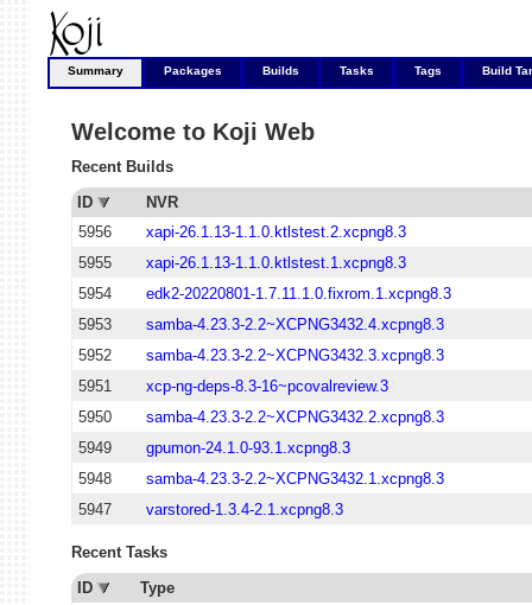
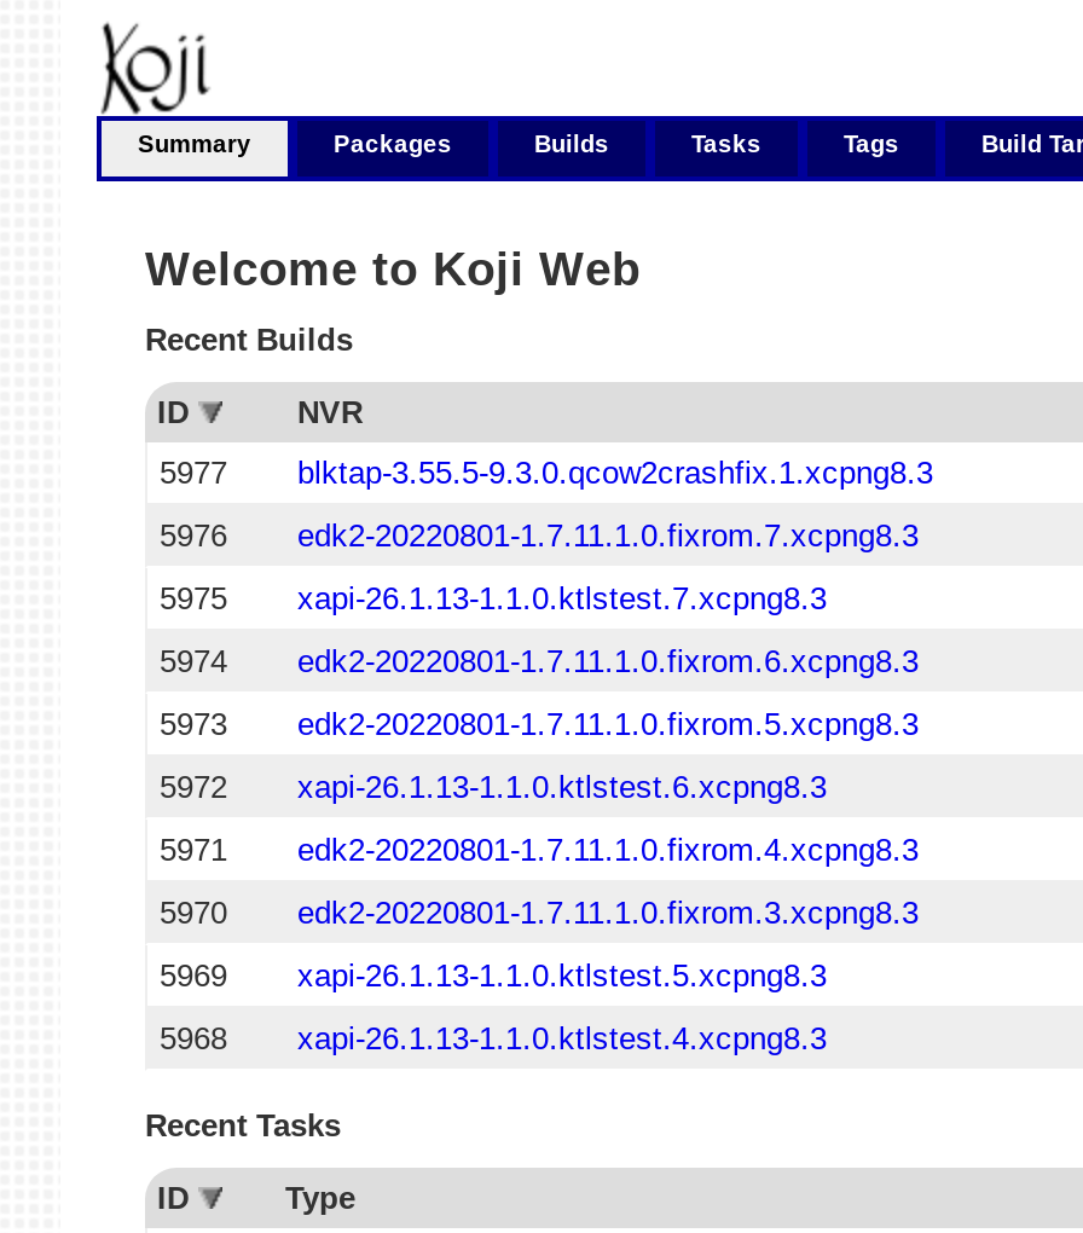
- 5956
- xapi-26.1.13-1.1.0.ktlstest.2.xcpng8.3
+ 5977
+ blktap-3.55.5-9.3.0.qcow2crashfix.1.xcpng8.3

- 5955
- xapi-26.1.13-1.1.0.ktlstest.1.xcpng8.3
+ 5976
+ edk2-20220801-1.7.11.1.0.fixrom.7.xcpng8.3

- 5954
- edk2-20220801-1.7.11.1.0.fixrom.1.xcpng8.3
+ 5975
+ xapi-26.1.13-1.1.0.ktlstest.7.xcpng8.3

- 5953
- samba-4.23.3-2.2~XCPNG3432.4.xcpng8.3
+ 5974
+ edk2-20220801-1.7.11.1.0.fixrom.6.xcpng8.3

- 5952
- samba-4.23.3-2.2~XCPNG3432.3.xcpng8.3
+ 5973
+ edk2-20220801-1.7.11.1.0.fixrom.5.xcpng8.3

- 5951
- xcp-ng-deps-8.3-16~pcovalreview.3
+ 5972
+ xapi-26.1.13-1.1.0.ktlstest.6.xcpng8.3

- 5950
- samba-4.23.3-2.2~XCPNG3432.2.xcpng8.3
+ 5971
+ edk2-20220801-1.7.11.1.0.fixrom.4.xcpng8.3

- 5949
- gpumon-24.1.0-93.1.xcpng8.3
+ 5970
+ edk2-20220801-1.7.11.1.0.fixrom.3.xcpng8.3

- 5948
- samba-4.23.3-2.2~XCPNG3432.1.xcpng8.3
+ 5969
+ xapi-26.1.13-1.1.0.ktlstest.5.xcpng8.3

- 5947
- varstored-1.3.4-2.1.xcpng8.3
+ 5968
+ xapi-26.1.13-1.1.0.ktlstest.4.xcpng8.3
